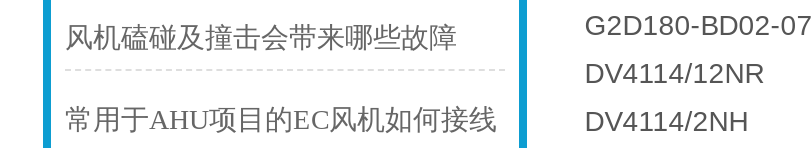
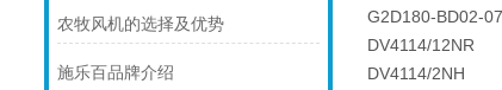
- 风机磕碰及撞击会带来哪些故障
+ 农牧风机的选择及优势

- 常用于AHU项目的EC风机如何接线
+ 施乐百品牌介绍
